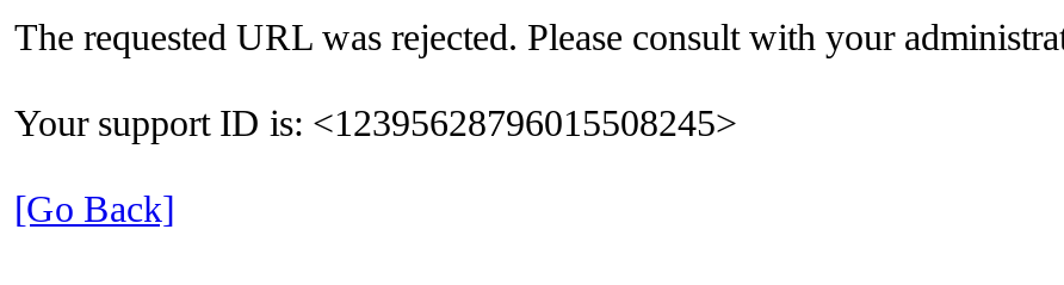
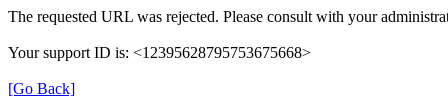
- Your support ID is: <12395628796015508245>
+ Your support ID is: <12395628795753675668>
